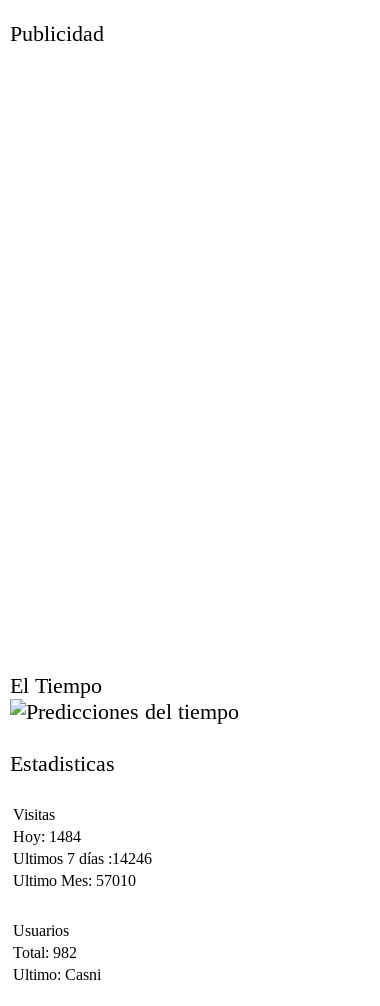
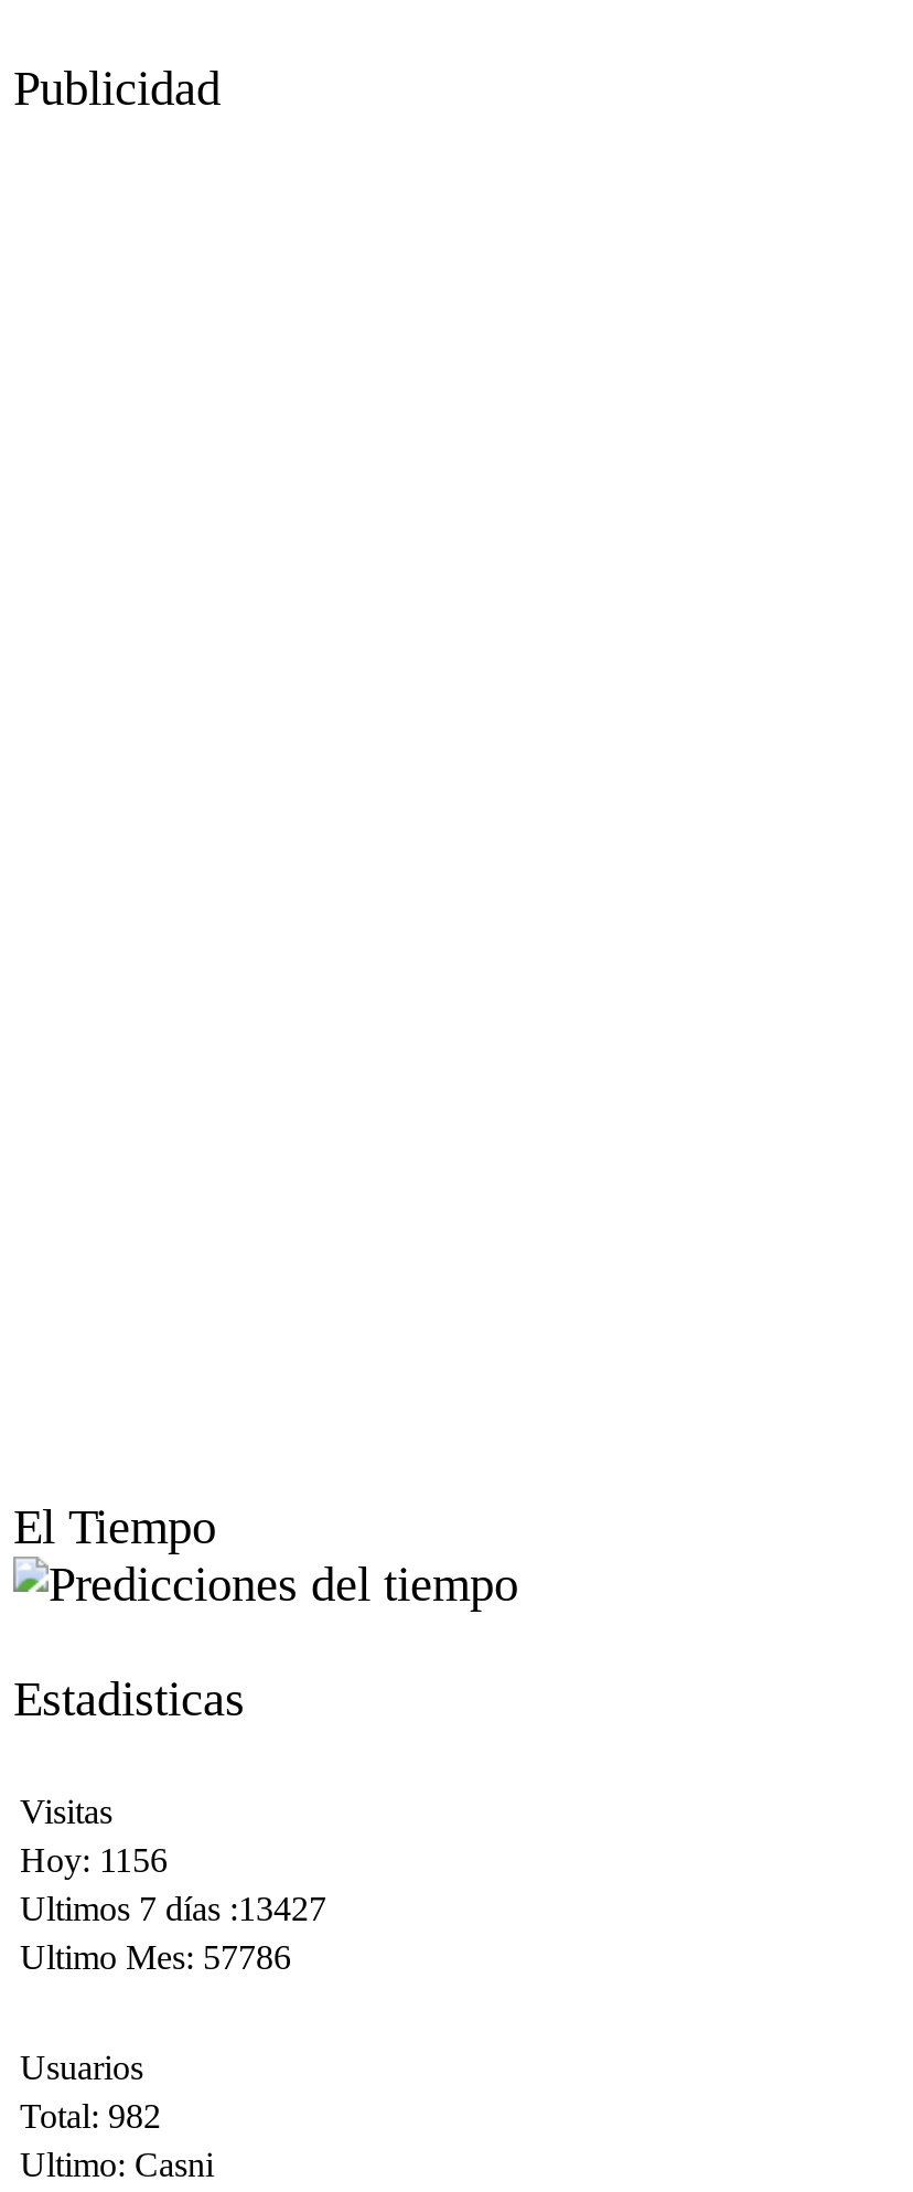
- Hoy: 1484
+ Hoy: 1156

- Ultimos 7 días :14246
+ Ultimos 7 días :13427

- Ultimo Mes: 57010
+ Ultimo Mes: 57786
